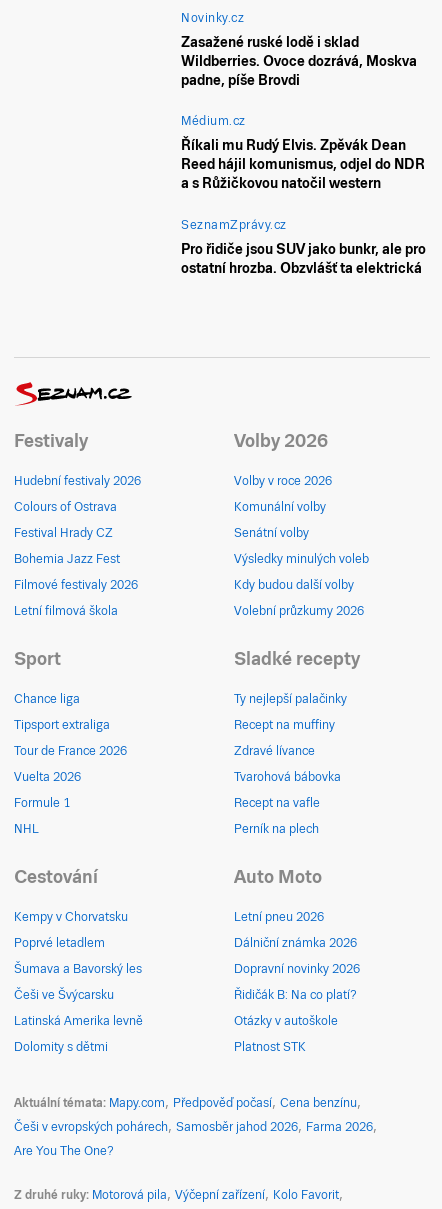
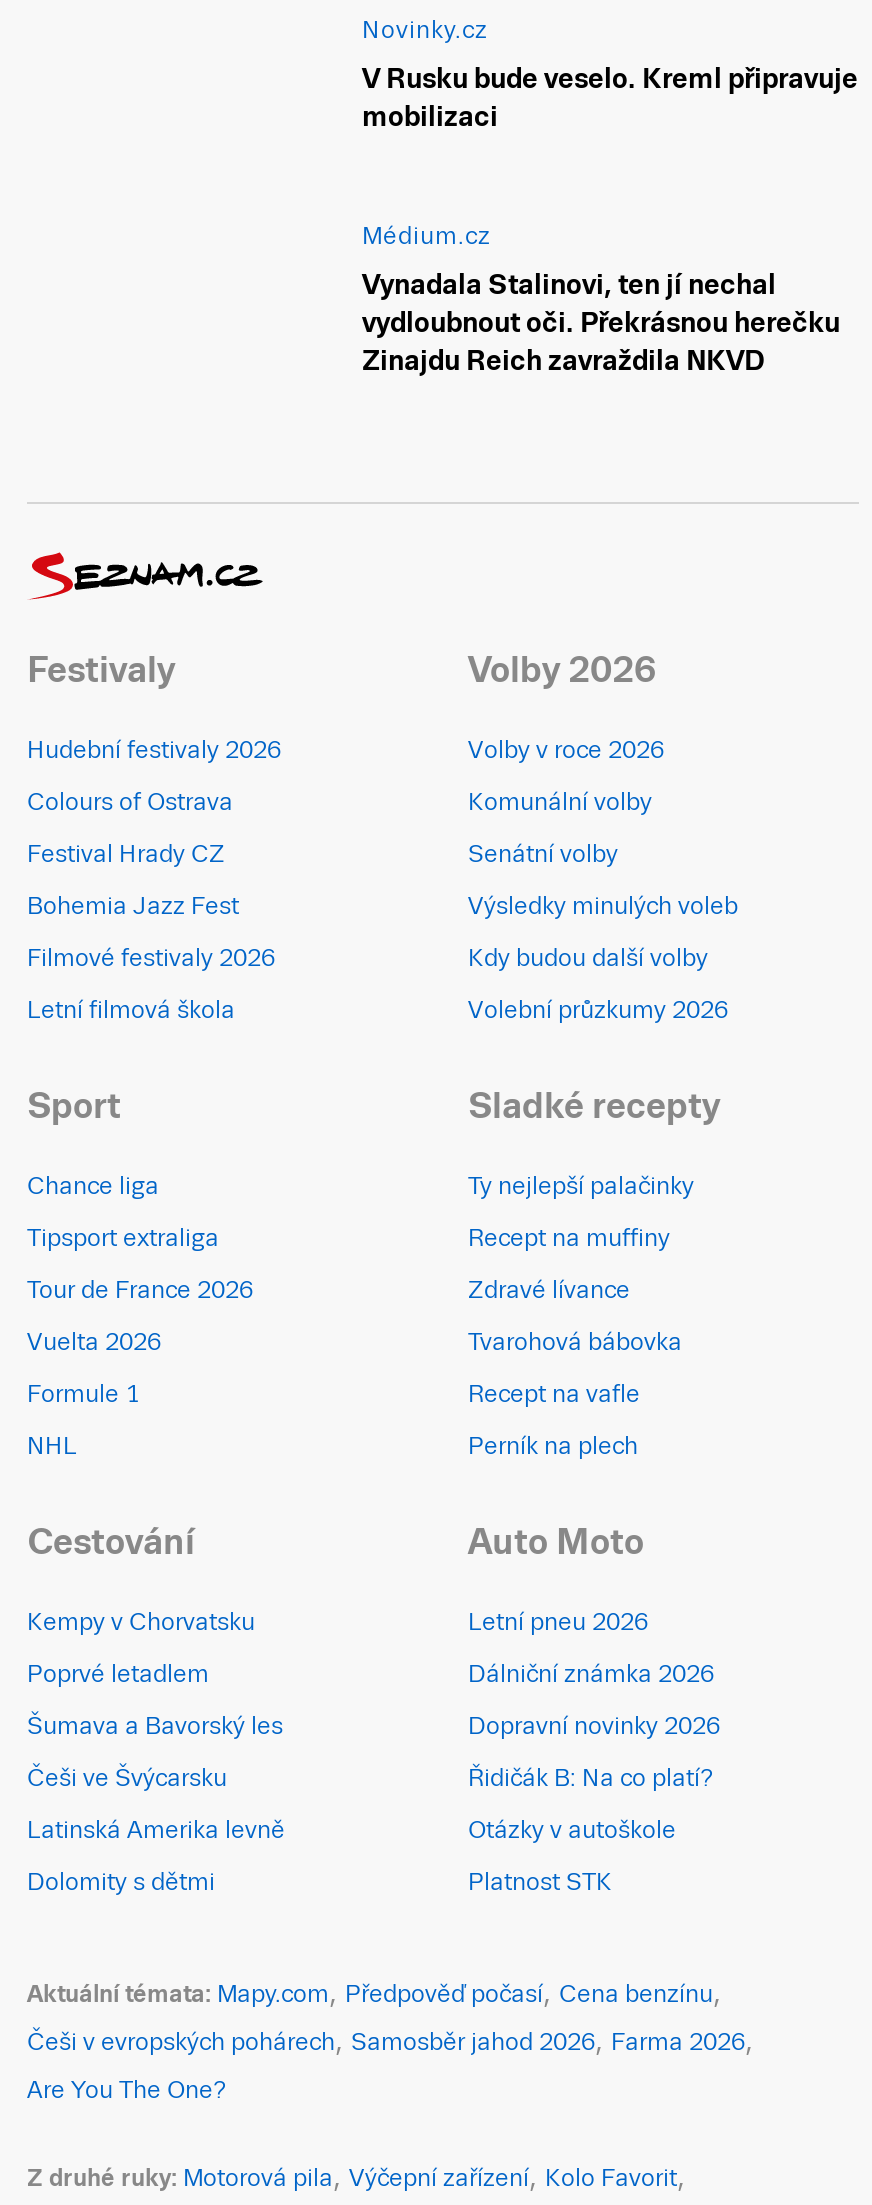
- Zasažené ruské lodě i sklad
- Wildberries. Ovoce dozrává, Moskva
- padne, píše Brovdi
+ V Rusku bude veselo. Kreml připravuje
+ mobilizaci

- Říkali mu Rudý Elvis. Zpěvák Dean
- Reed hájil komunismus, odjel do NDR
- a s Růžičkovou natočil western
- SeznamZprávy.cz
- Pro řidiče jsou SUV jako bunkr, ale pro
- ostatní hrozba. Obzvlášť ta elektrická
+ Vynadala Stalinovi, ten jí nechal
+ vydloubnout oči. Překrásnou herečku
+ Zinajdu Reich zavraždila NKVD
